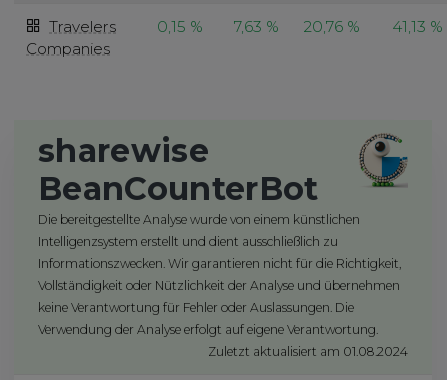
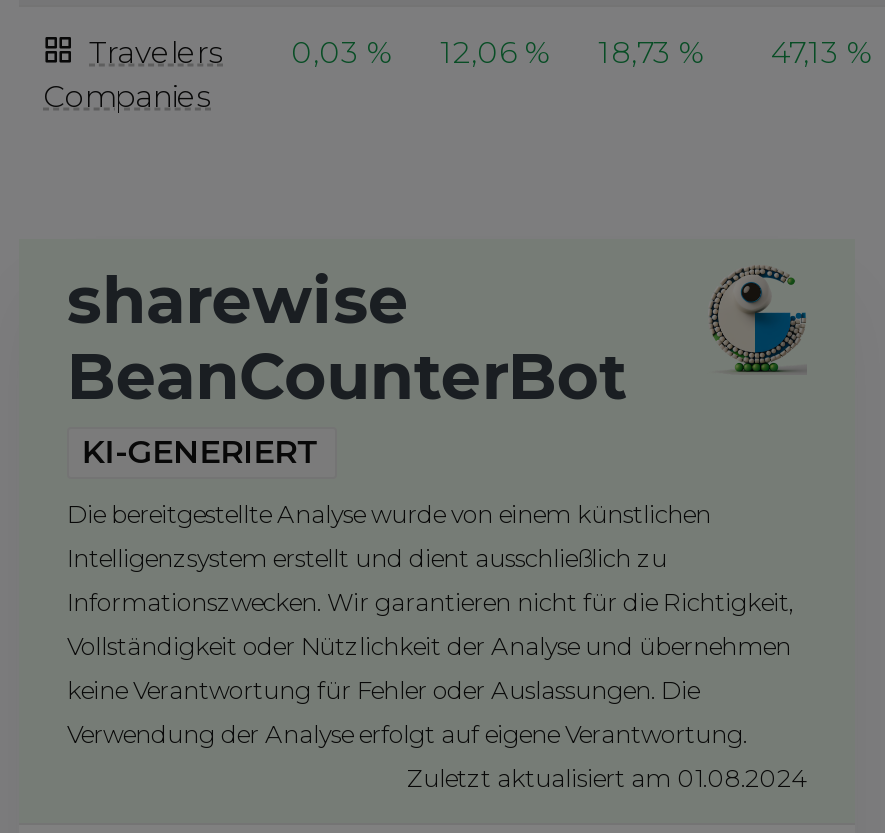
- 0,15 %
+ 0,03 %

- 7,63 %
+ 12,06 %

- 20,76 %
+ 18,73 %

- 41,13 %
+ 47,13 %

+ KI-GENERIERT
